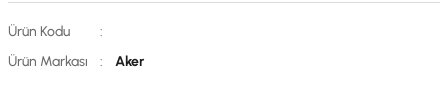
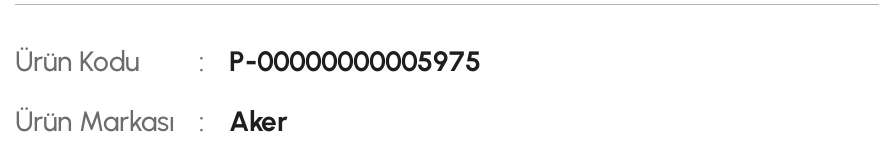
+ P-00000000005975
